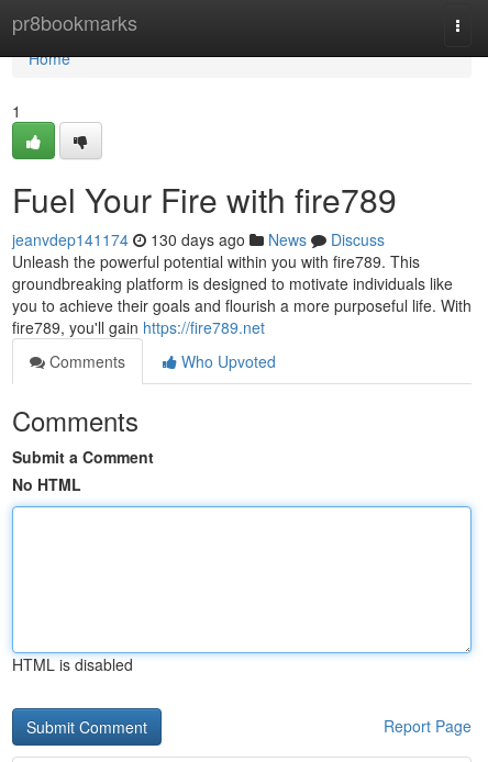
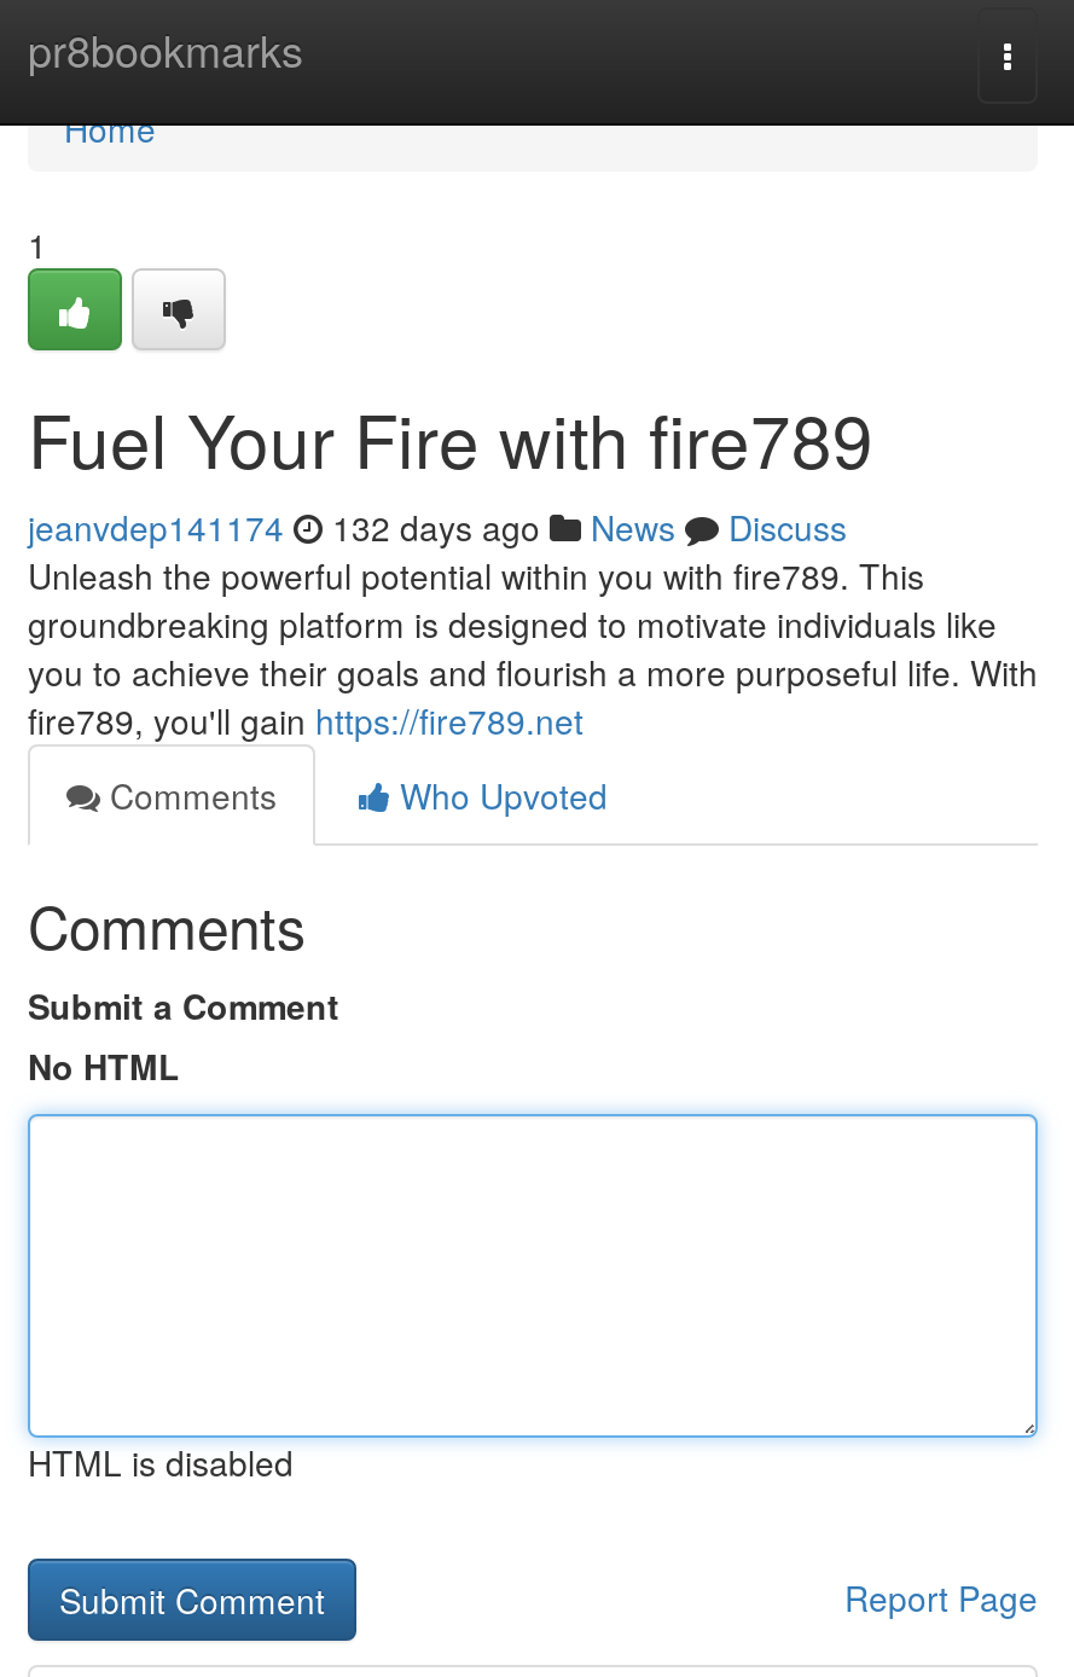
- jeanvdep141174 130 days ago News Discuss
+ jeanvdep141174 132 days ago News Discuss
